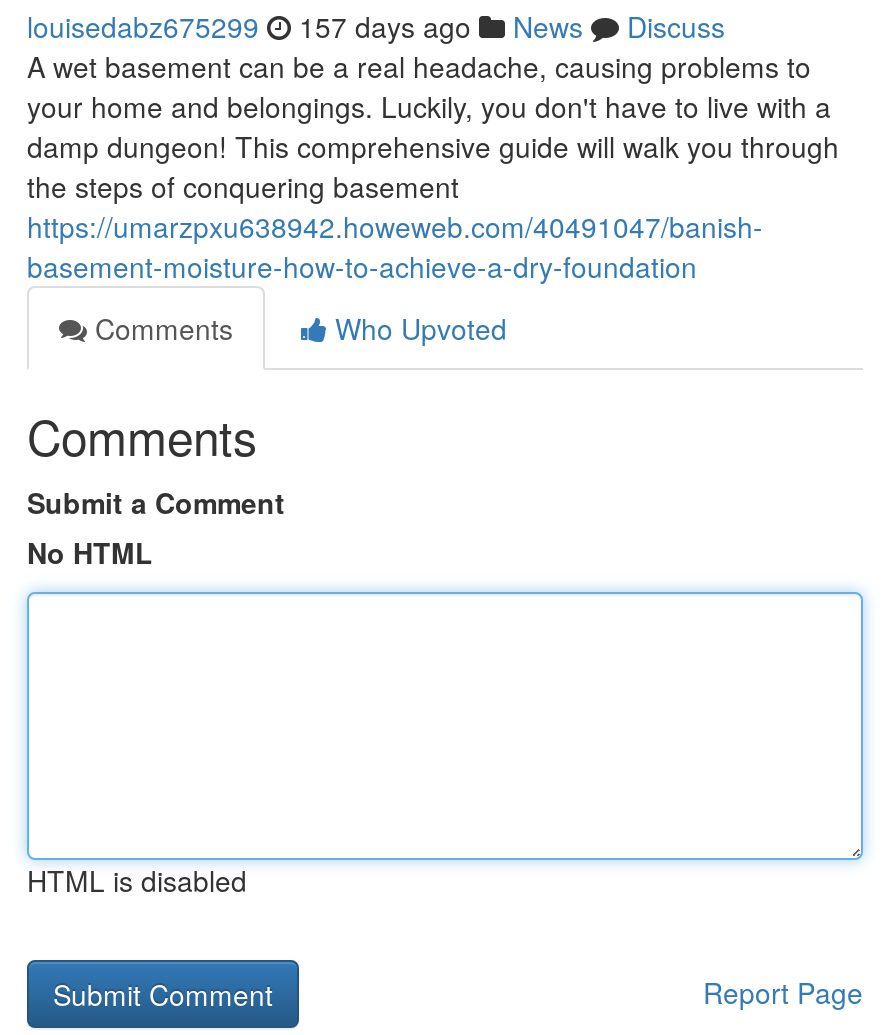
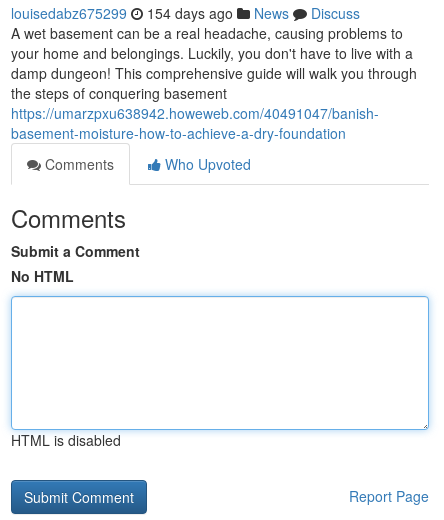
- louisedabz675299 157 days ago News Discuss
+ louisedabz675299 154 days ago News Discuss
